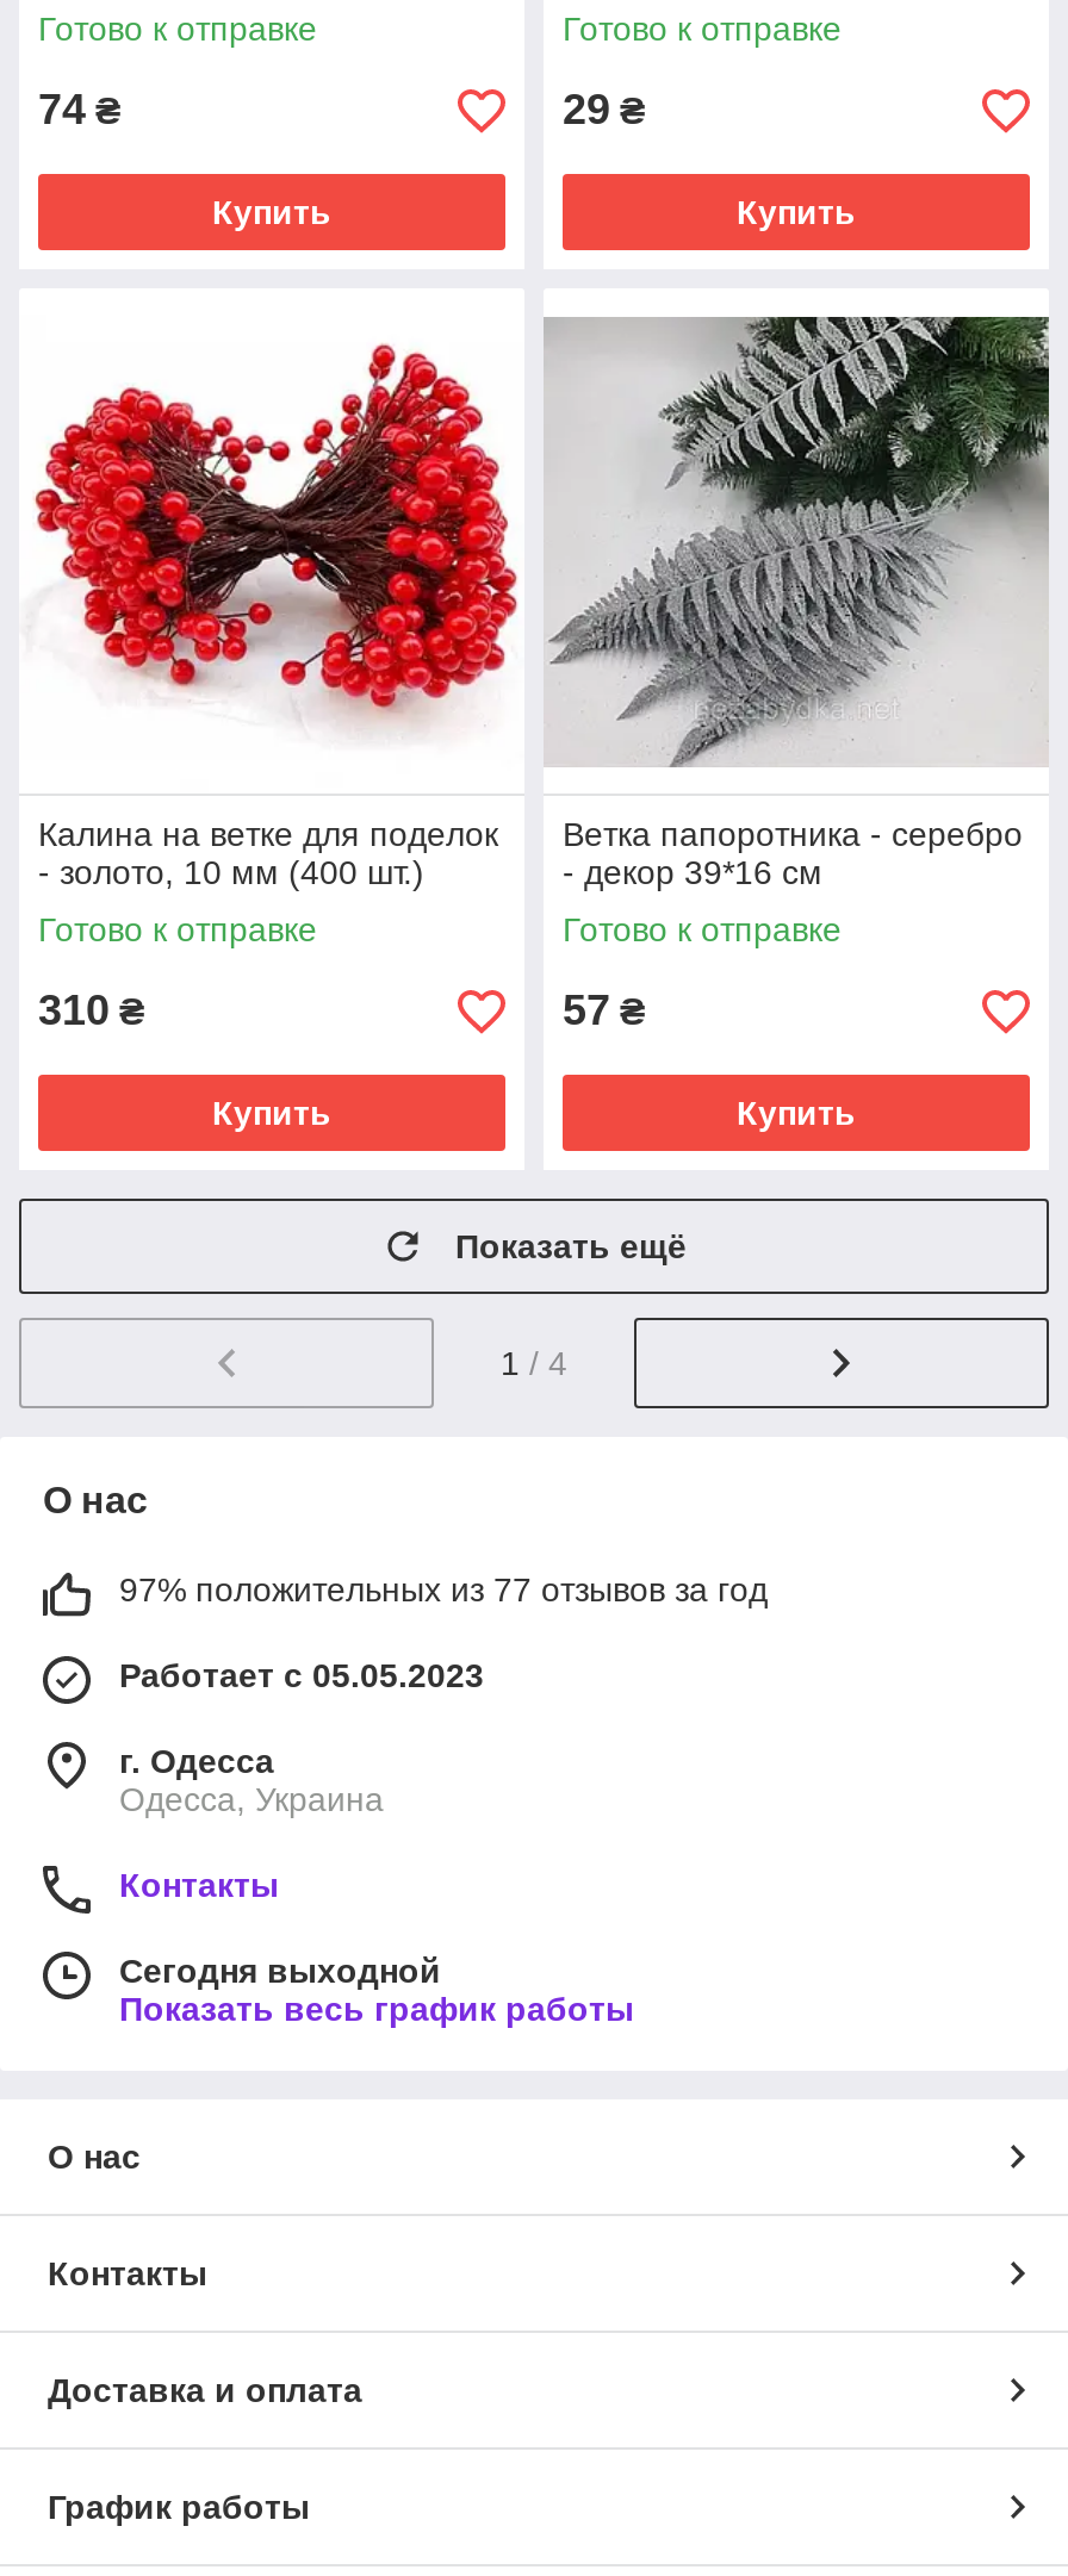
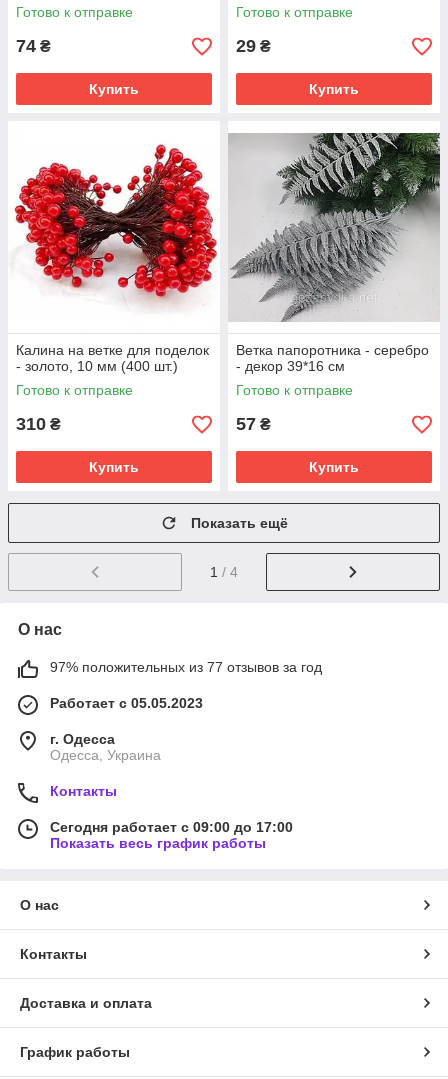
- Сегодня выходной
+ Сегодня работает с 09:00 до 17:00
